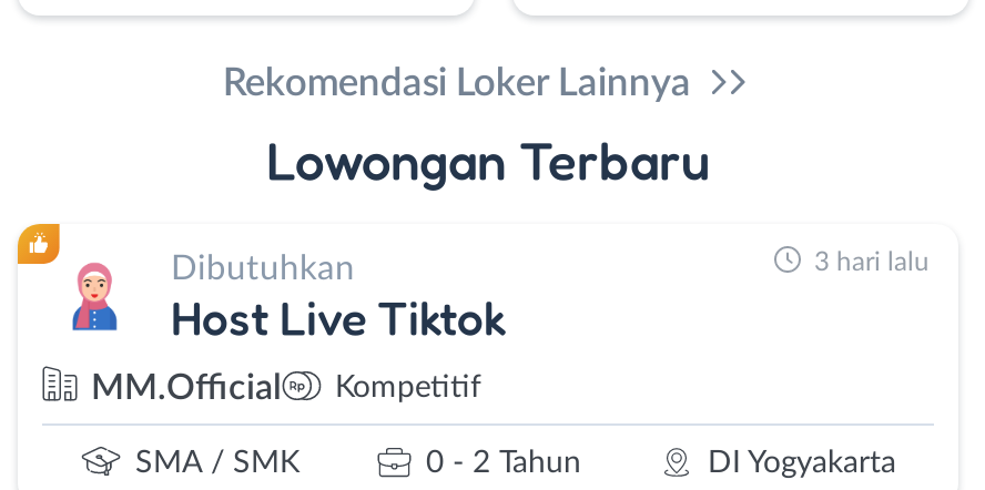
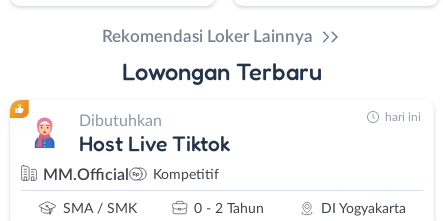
- 3 hari lalu
+ hari ini
